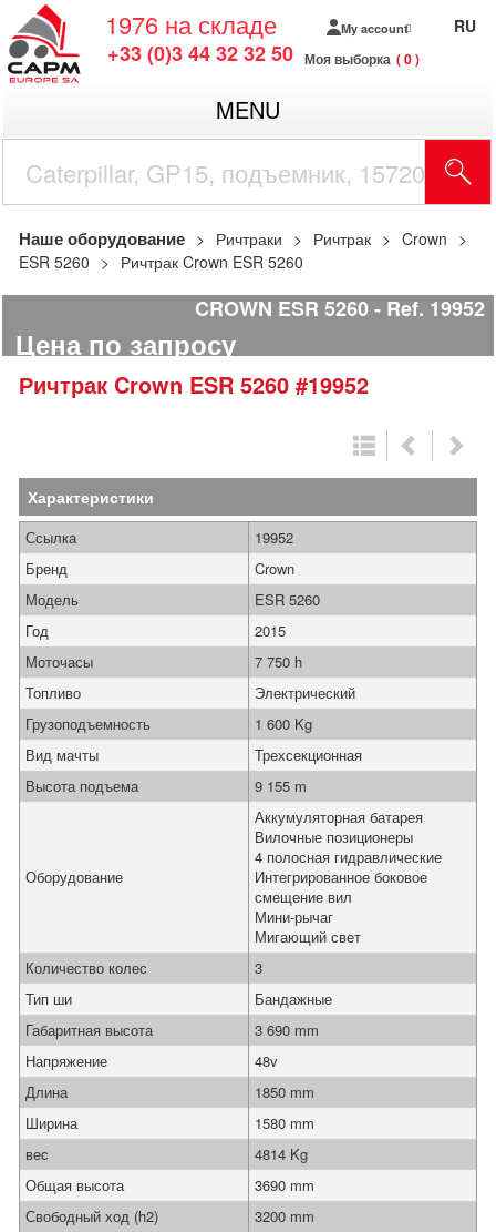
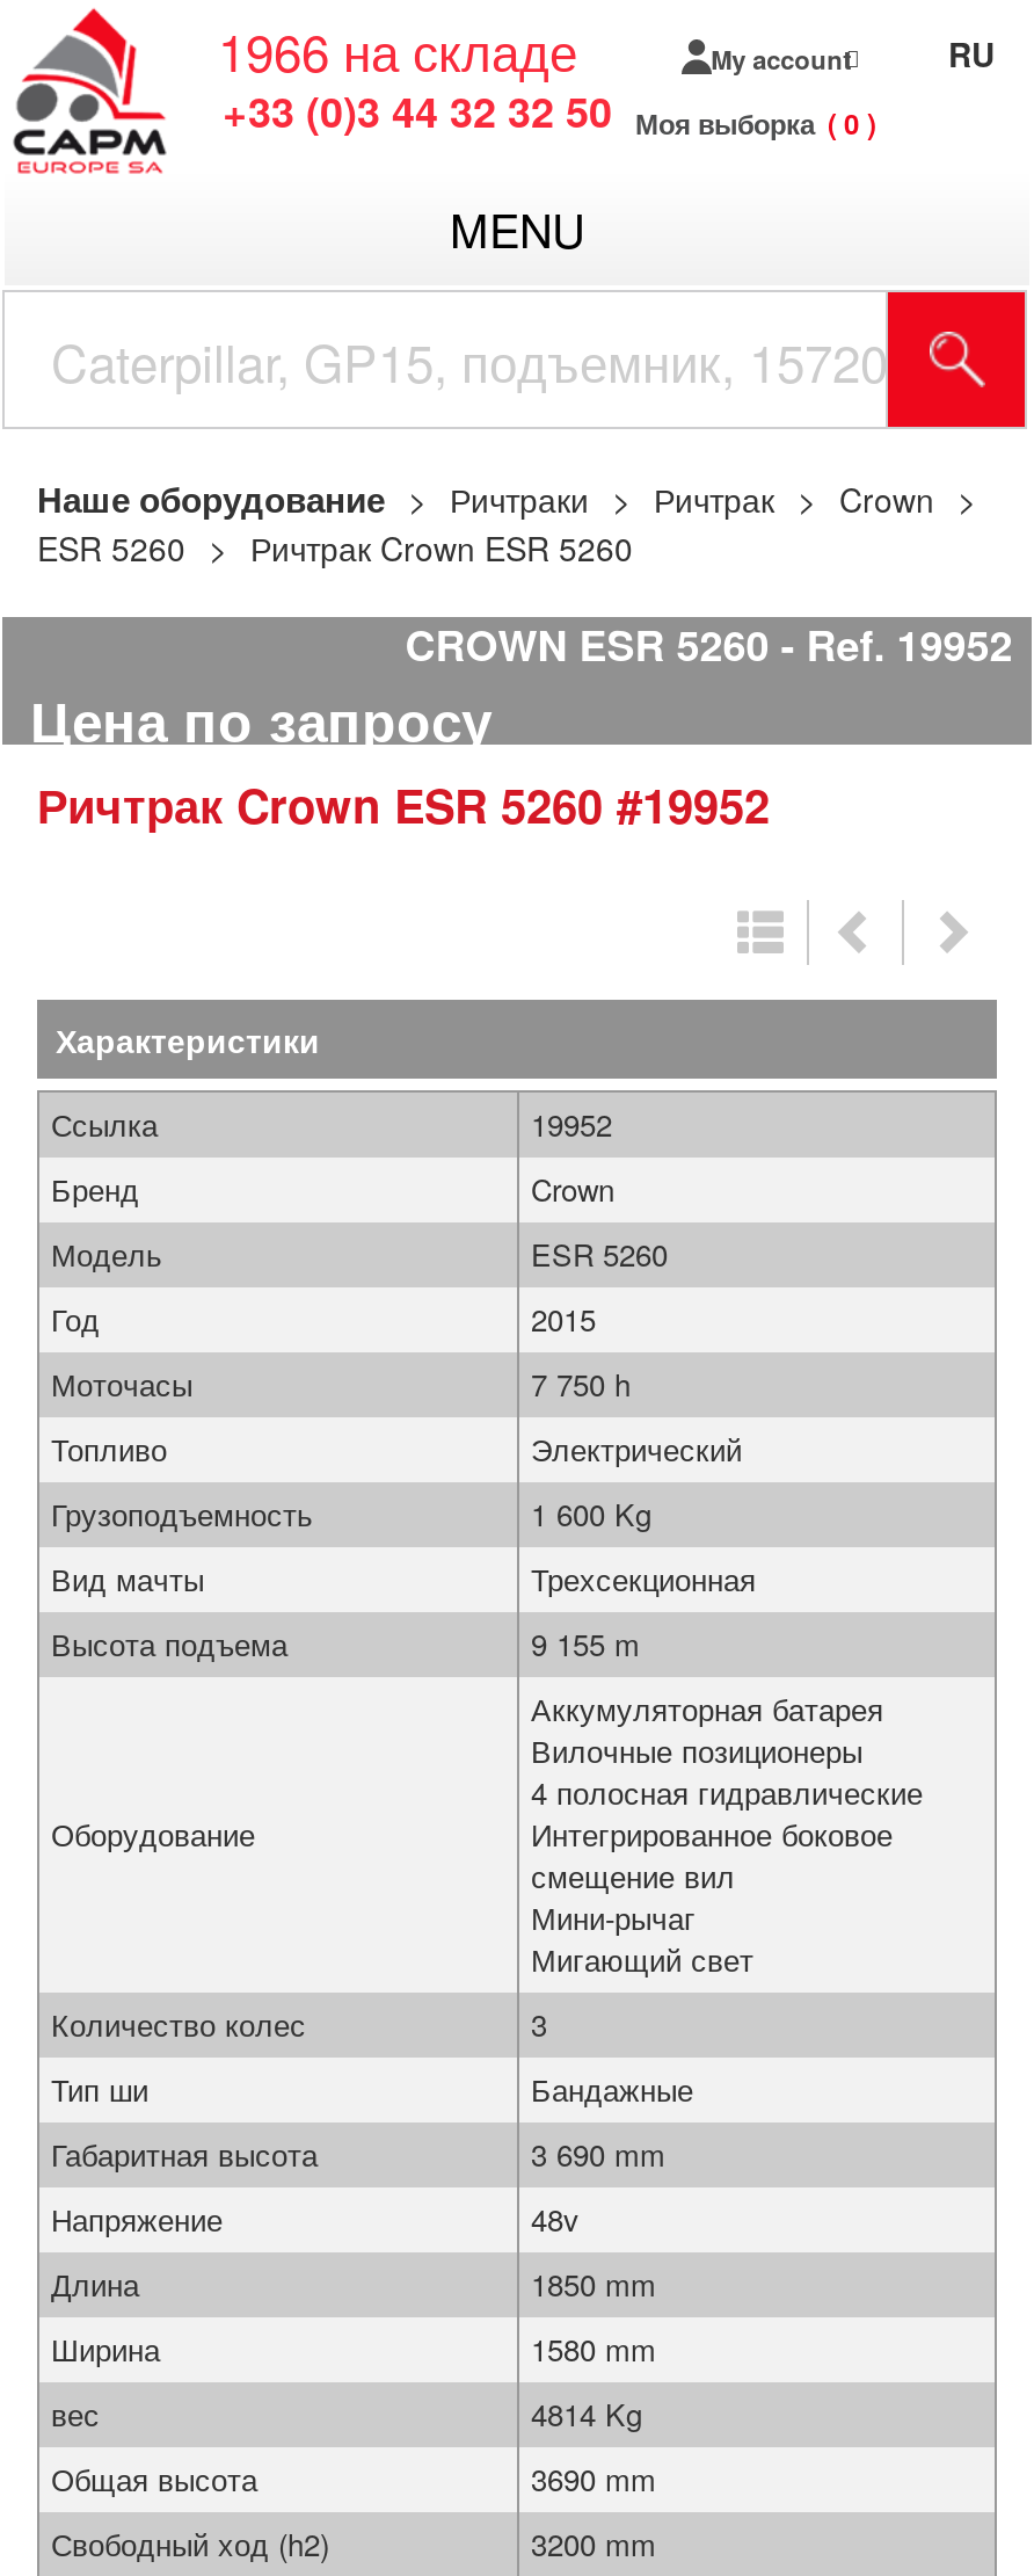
- 1976 на складе
+ 1966 на складе
